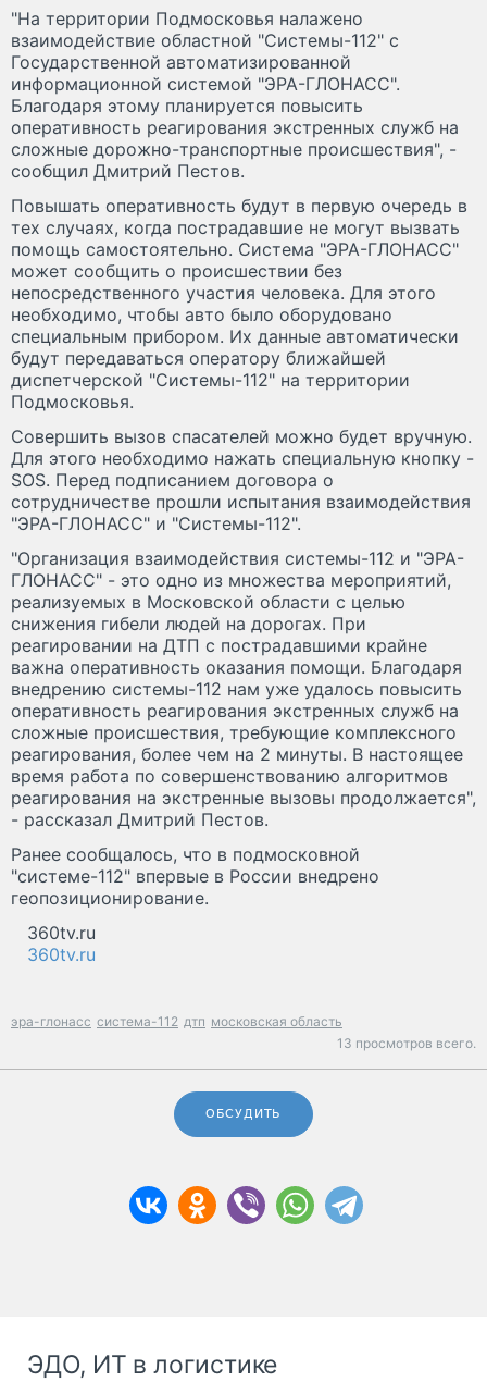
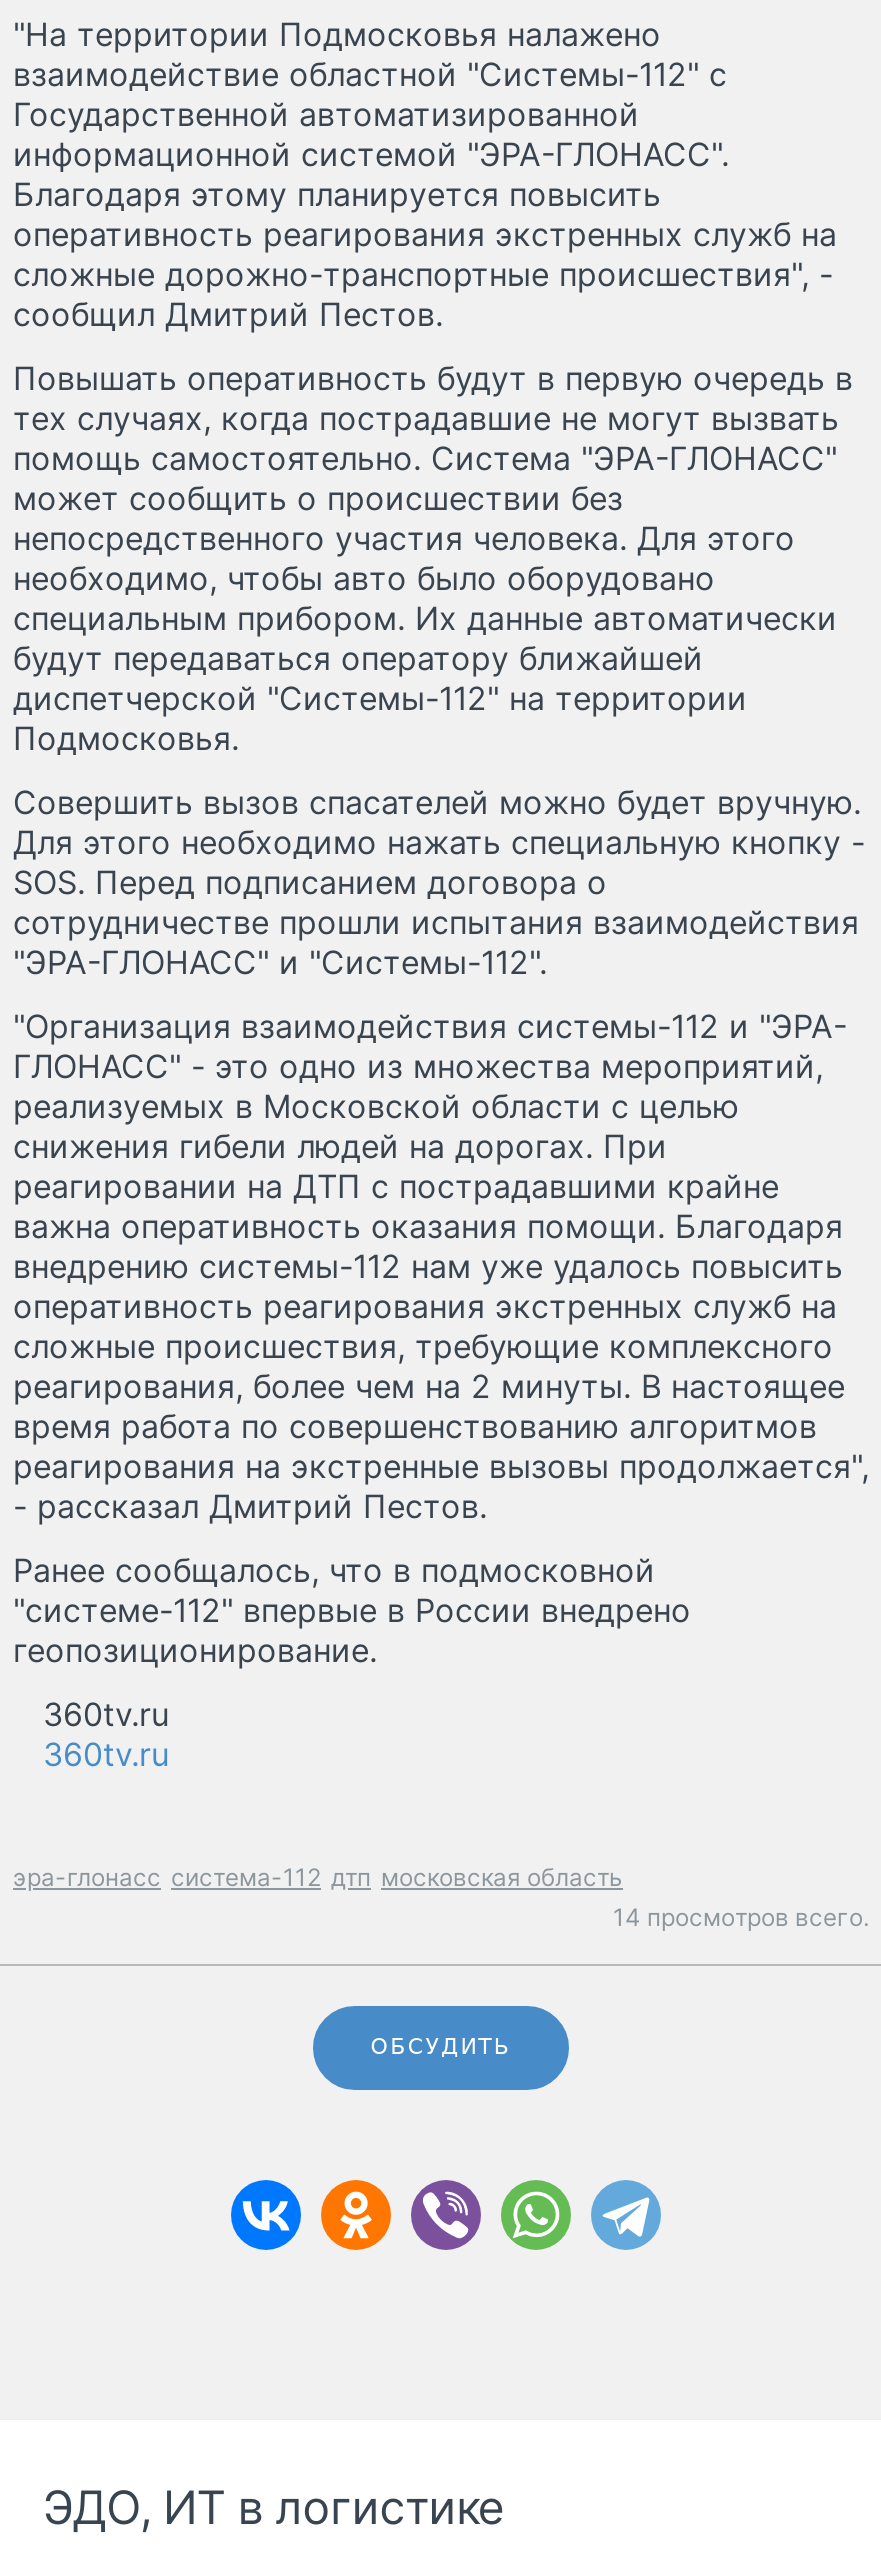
- 13 просмотров всего.
+ 14 просмотров всего.
